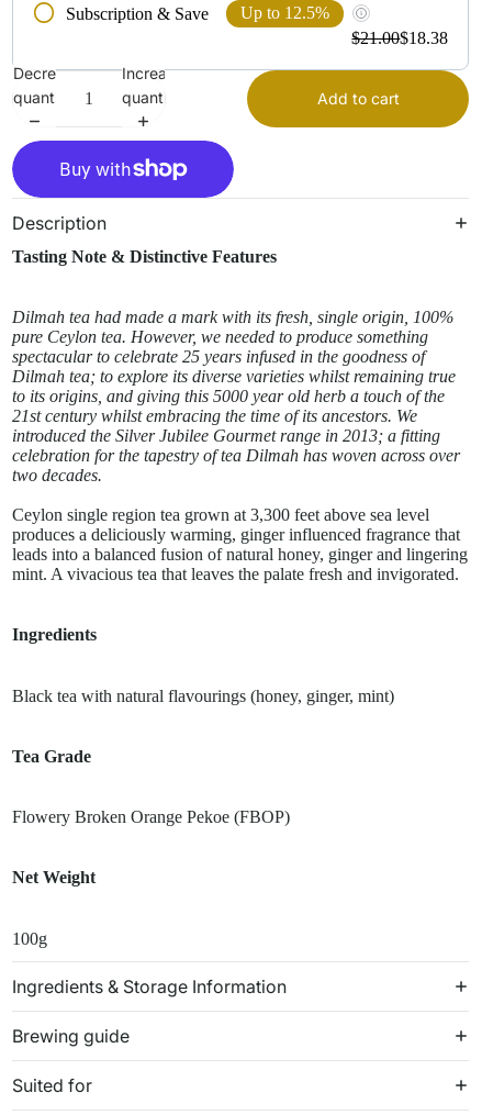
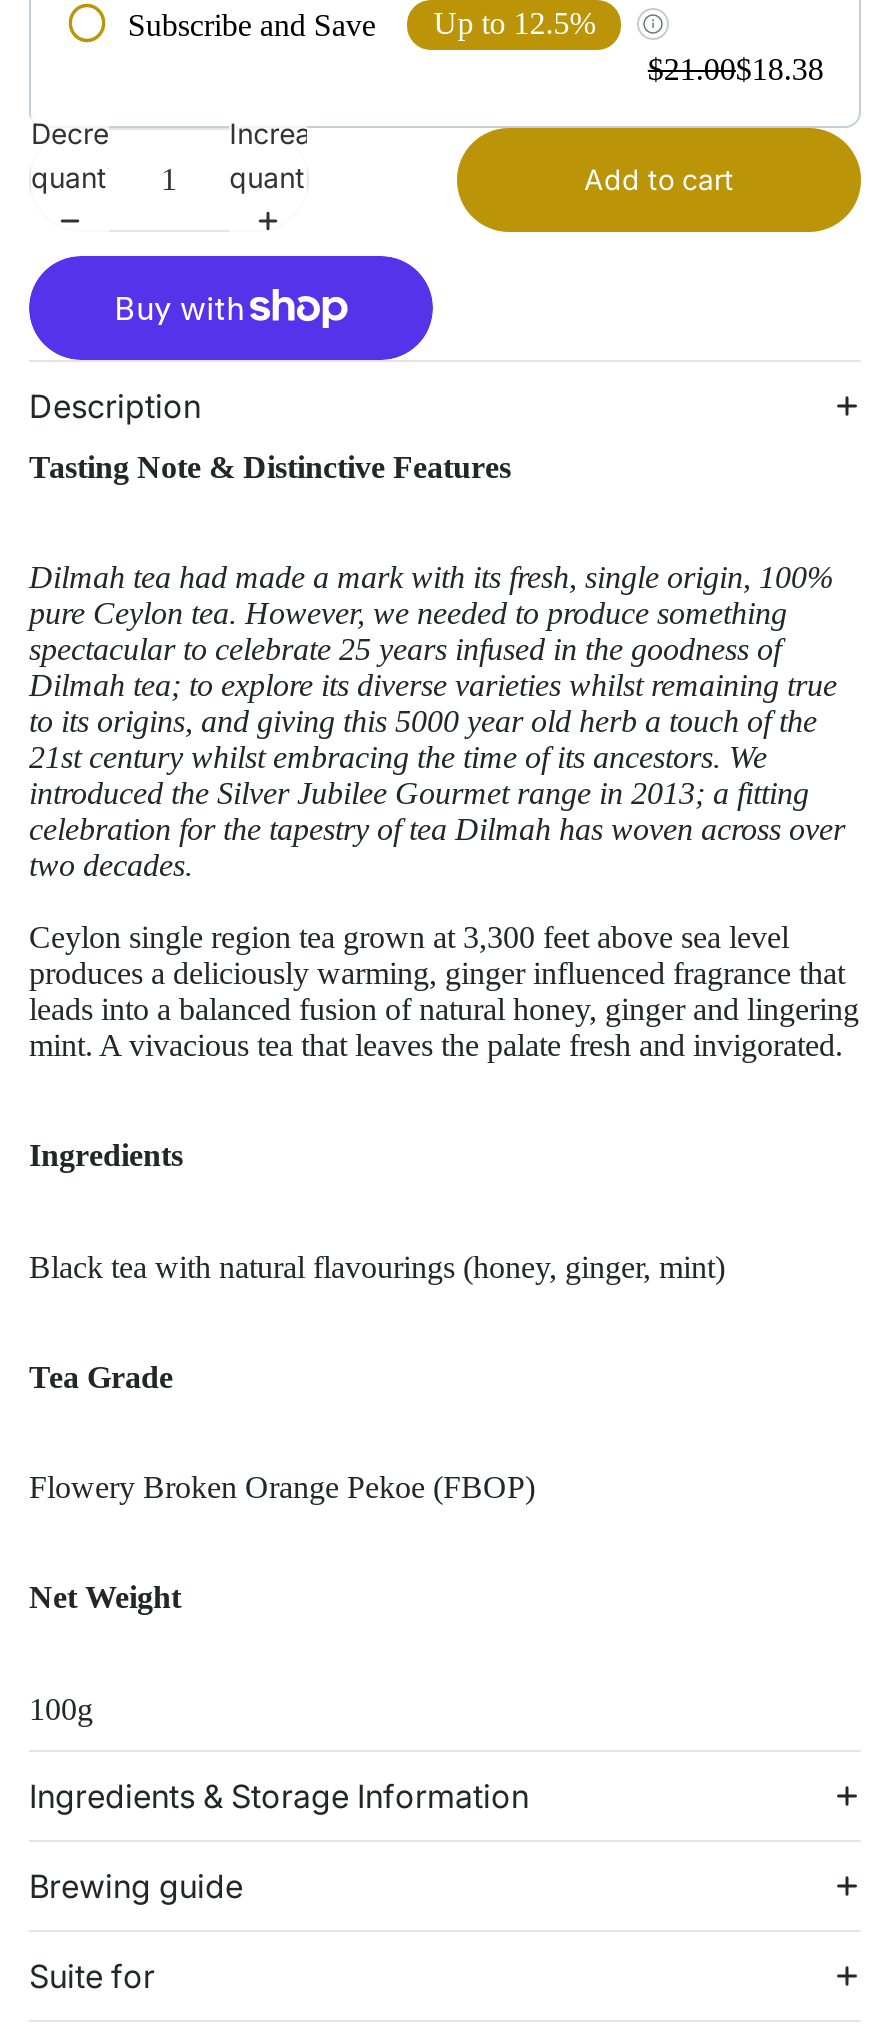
- Subscription & Save
+ Subscribe and Save

- Suited for
+ Suite for
